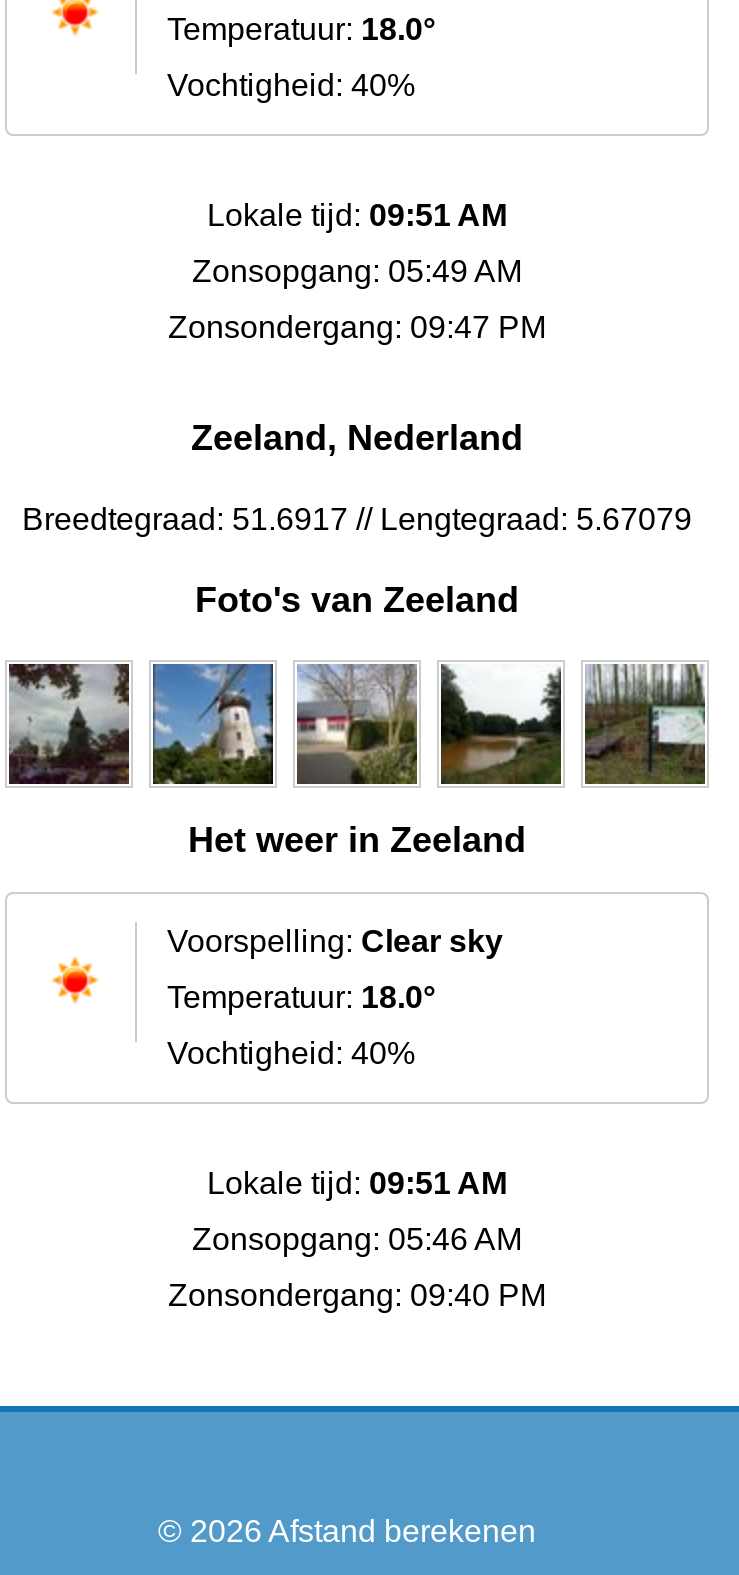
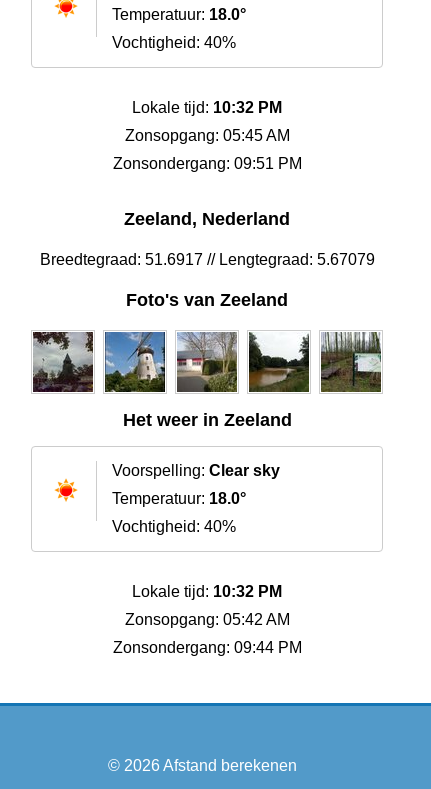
- Lokale tijd: 09:51 AM
+ Lokale tijd: 10:32 PM

- Zonsopgang: 05:49 AM
+ Zonsopgang: 05:45 AM

- Zonsondergang: 09:47 PM
+ Zonsondergang: 09:51 PM

- Lokale tijd: 09:51 AM
+ Lokale tijd: 10:32 PM

- Zonsopgang: 05:46 AM
+ Zonsopgang: 05:42 AM

- Zonsondergang: 09:40 PM
+ Zonsondergang: 09:44 PM
